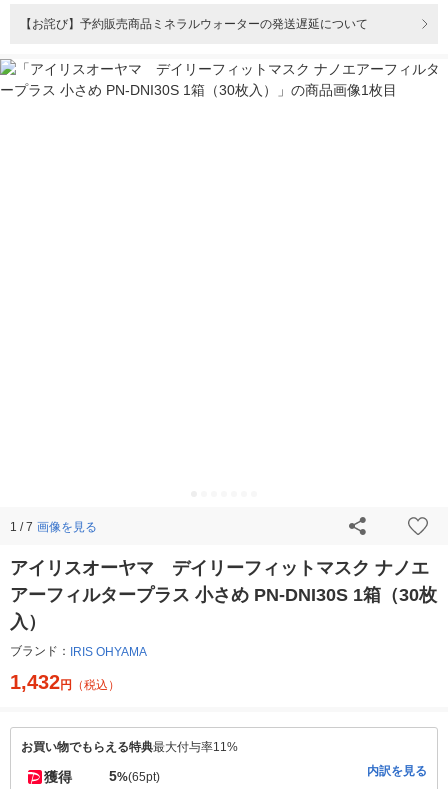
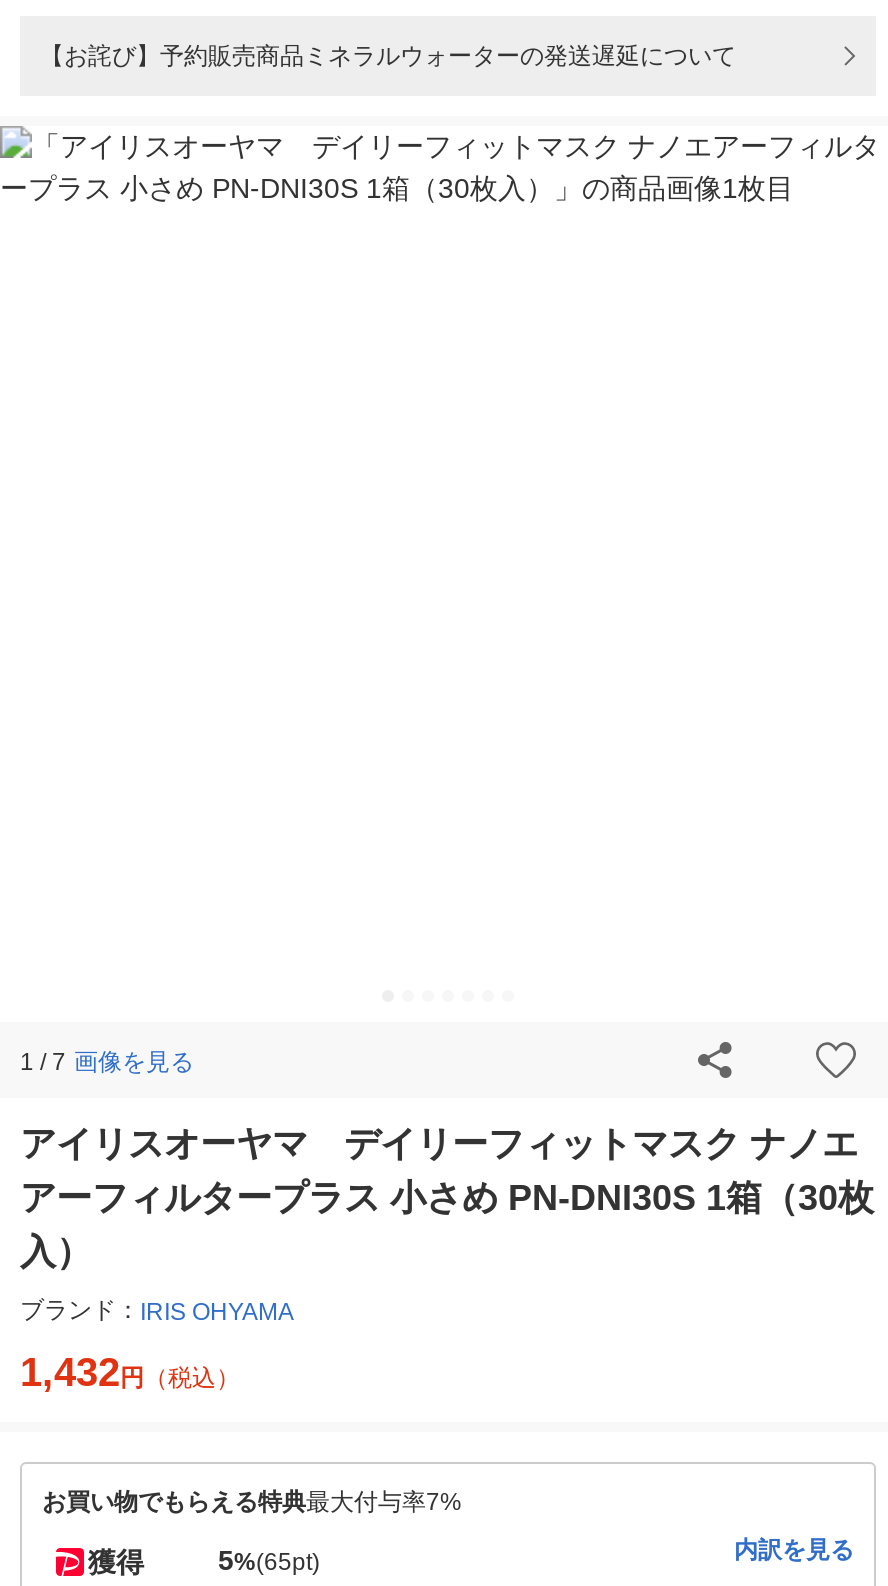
- お買い物でもらえる特典最大付与率11%
+ お買い物でもらえる特典最大付与率7%
